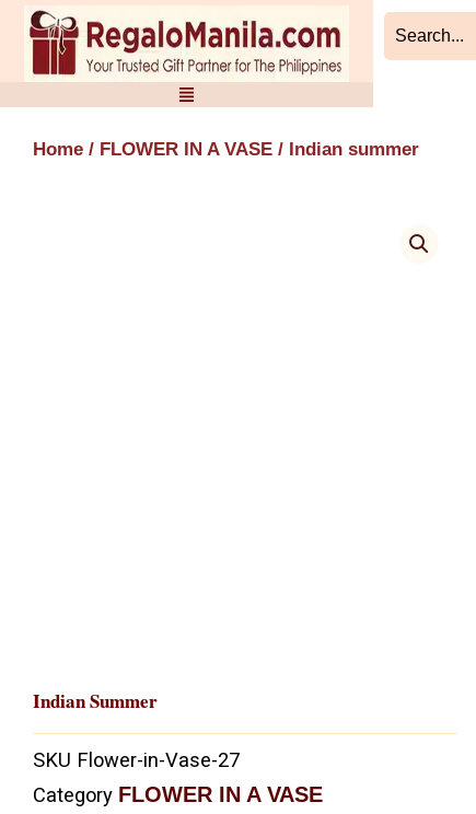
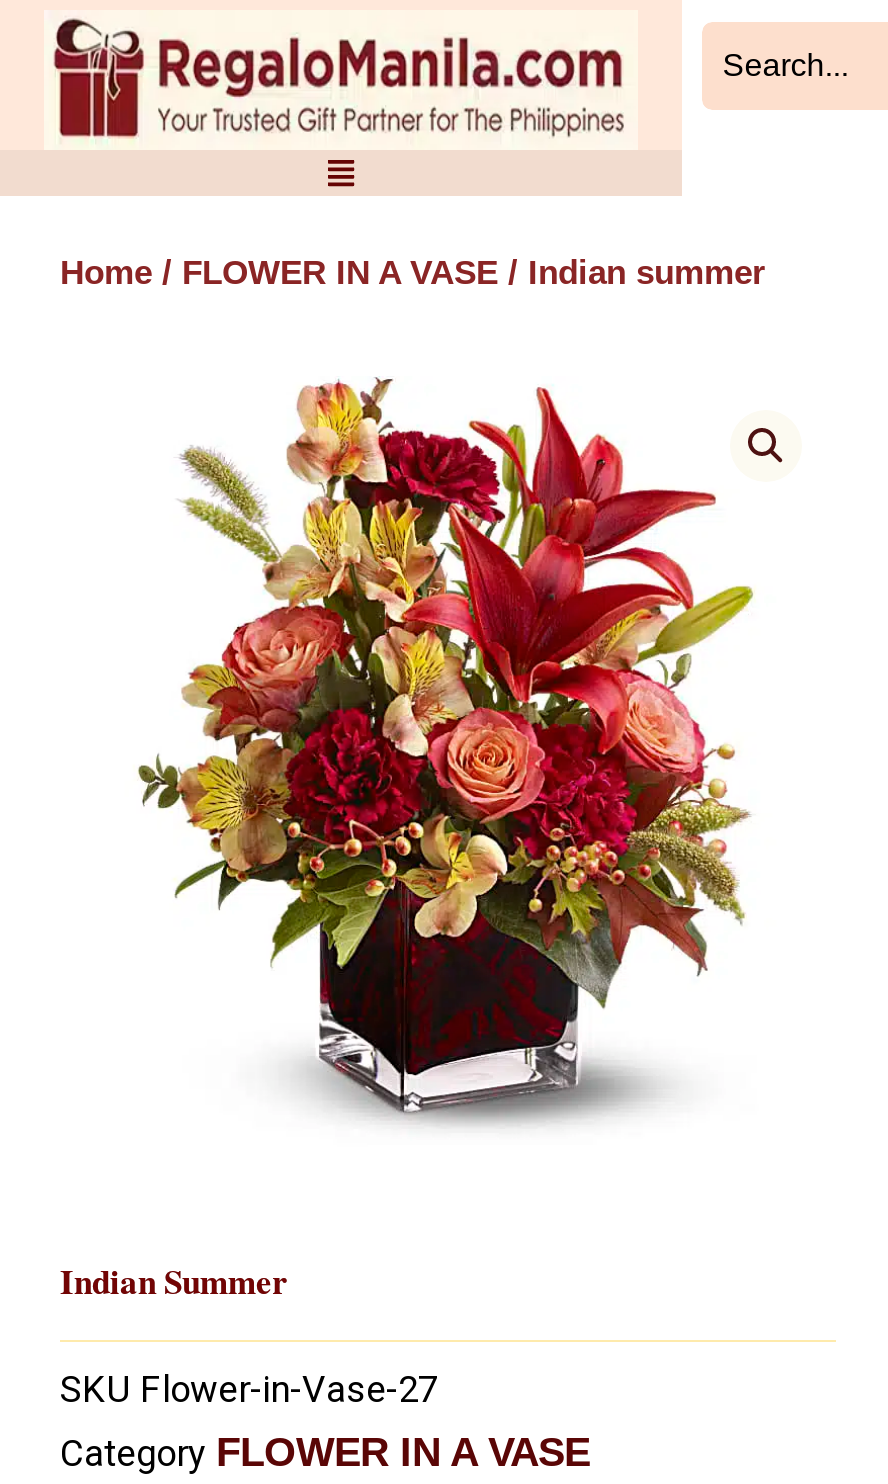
+ [image]
